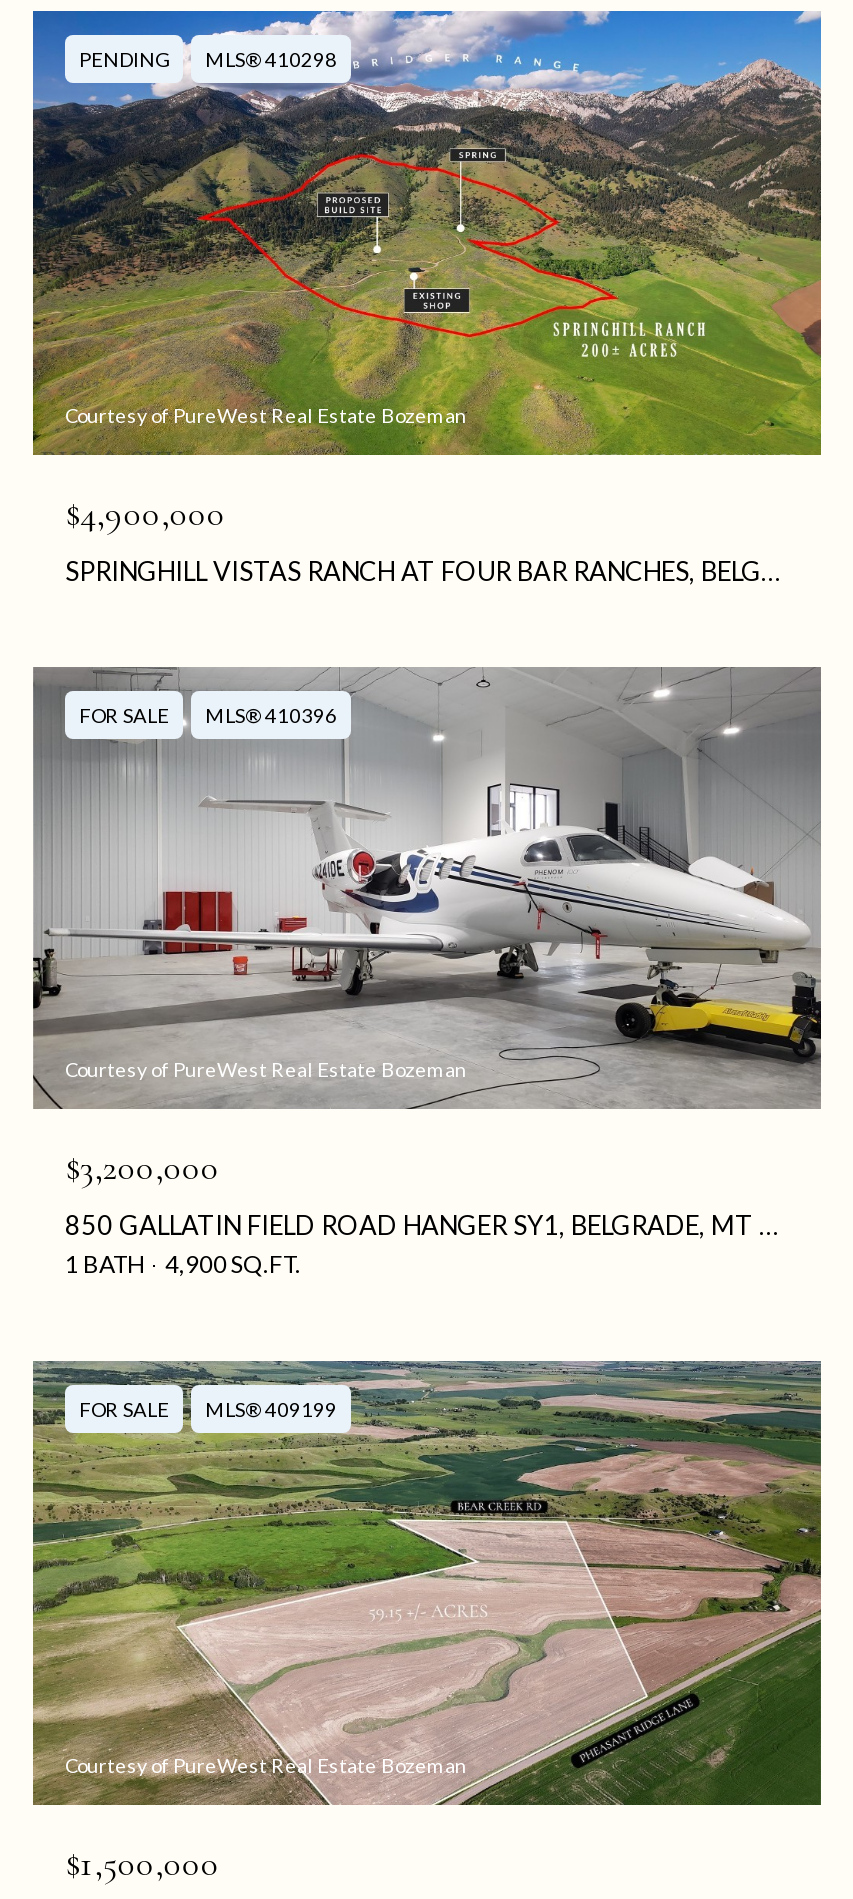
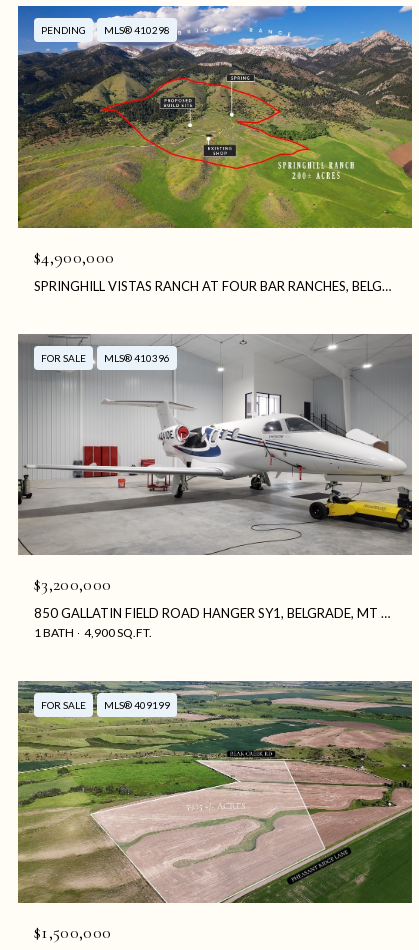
- Courtesy of PureWest Real Estate Bozeman

- Courtesy of PureWest Real Estate Bozeman

- Courtesy of PureWest Real Estate Bozeman
